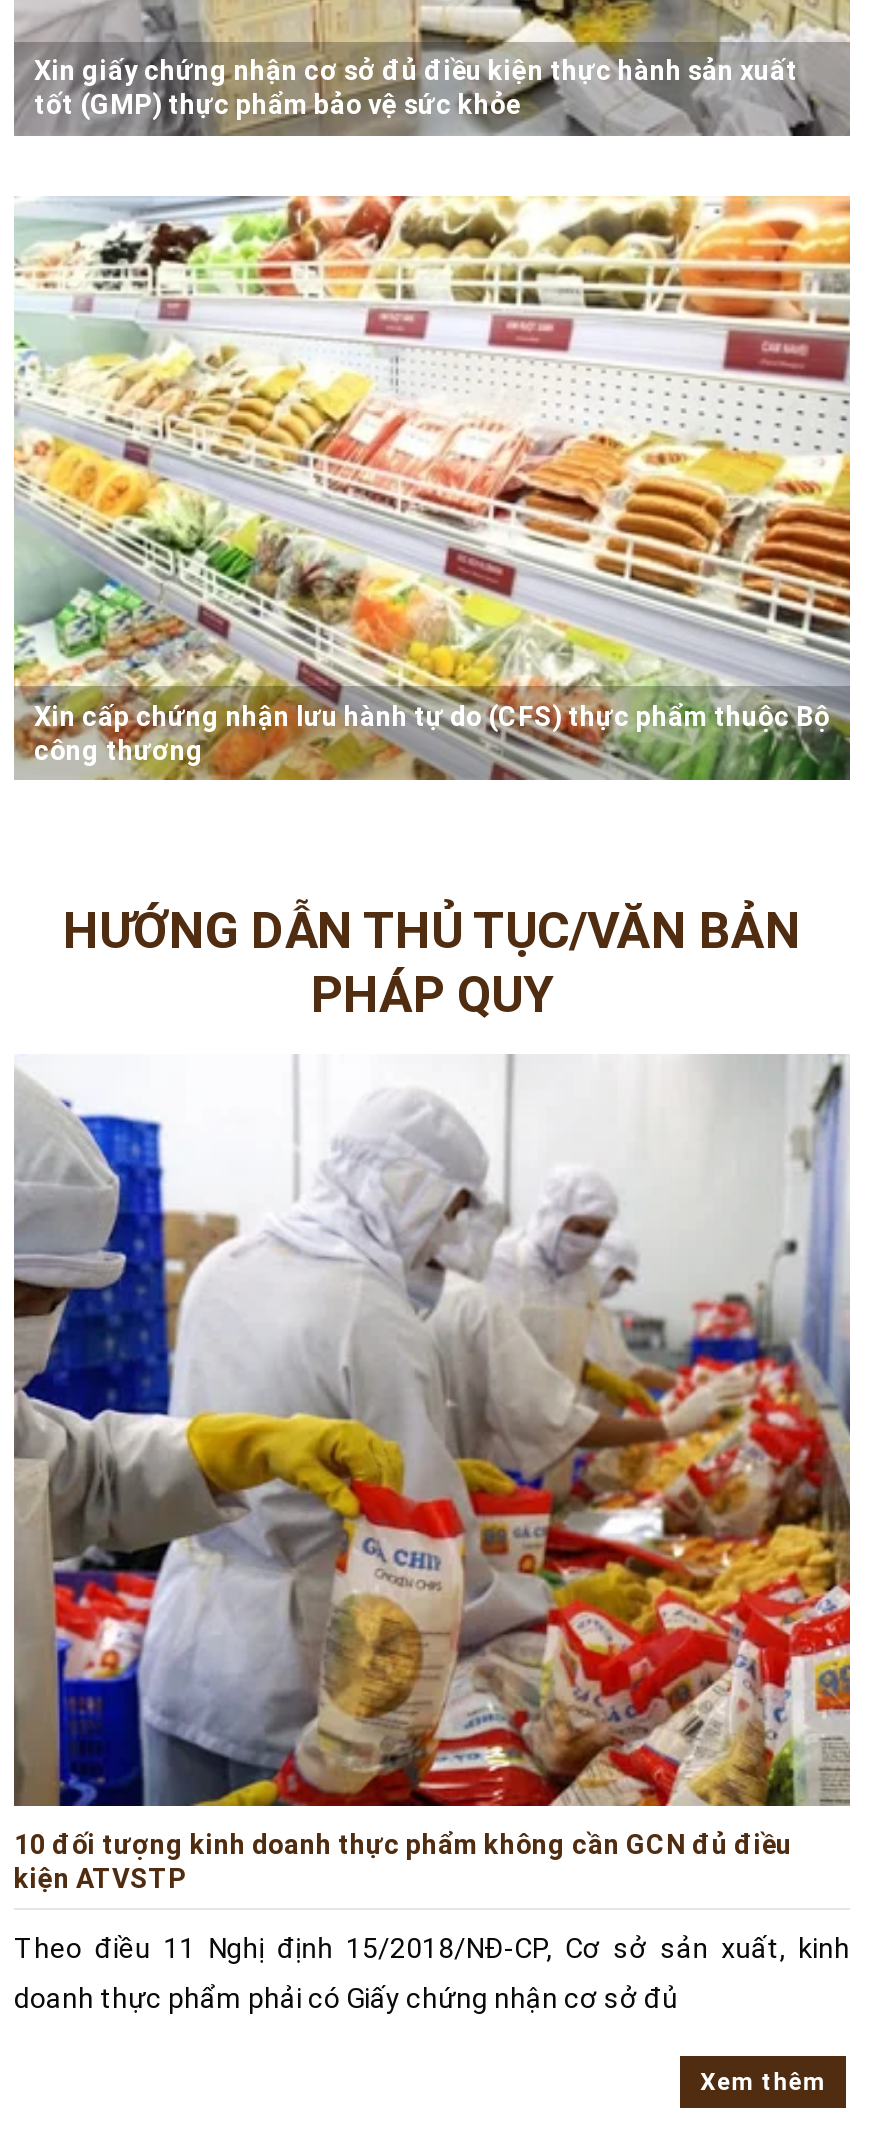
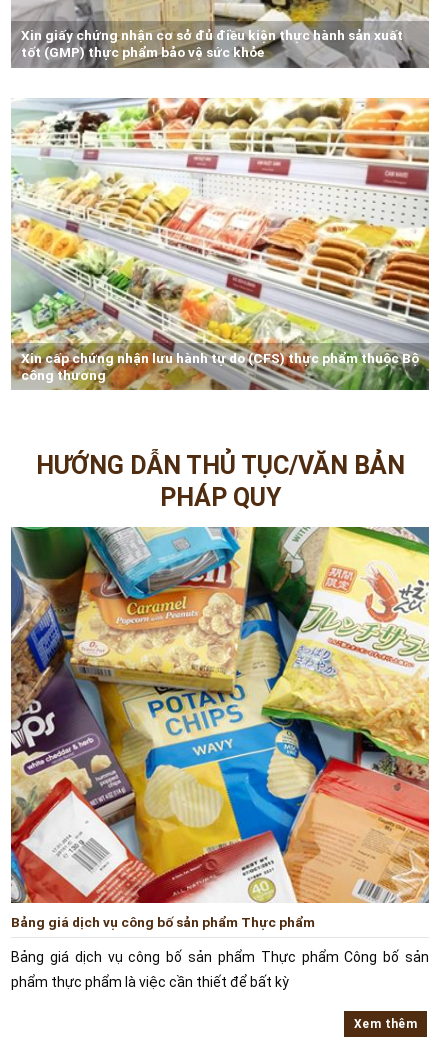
- [image]
- 10 đối tượng kinh doanh thực phẩm không cần GCN đủ điều
- kiện ATVSTP
+ [image]
+ Bảng giá dịch vụ công bố sản phẩm Thực phẩm

- Theo điều 11 Nghị định 15/2018/NĐ-CP, Cơ sở sản xuất, kinh
+ Bảng giá dịch vụ công bố sản phẩm Thực phẩm Công bố sản

- doanh thực phẩm phải có Giấy chứng nhận cơ sở đủ
+ phẩm thực phẩm là việc cần thiết để bất kỳ
